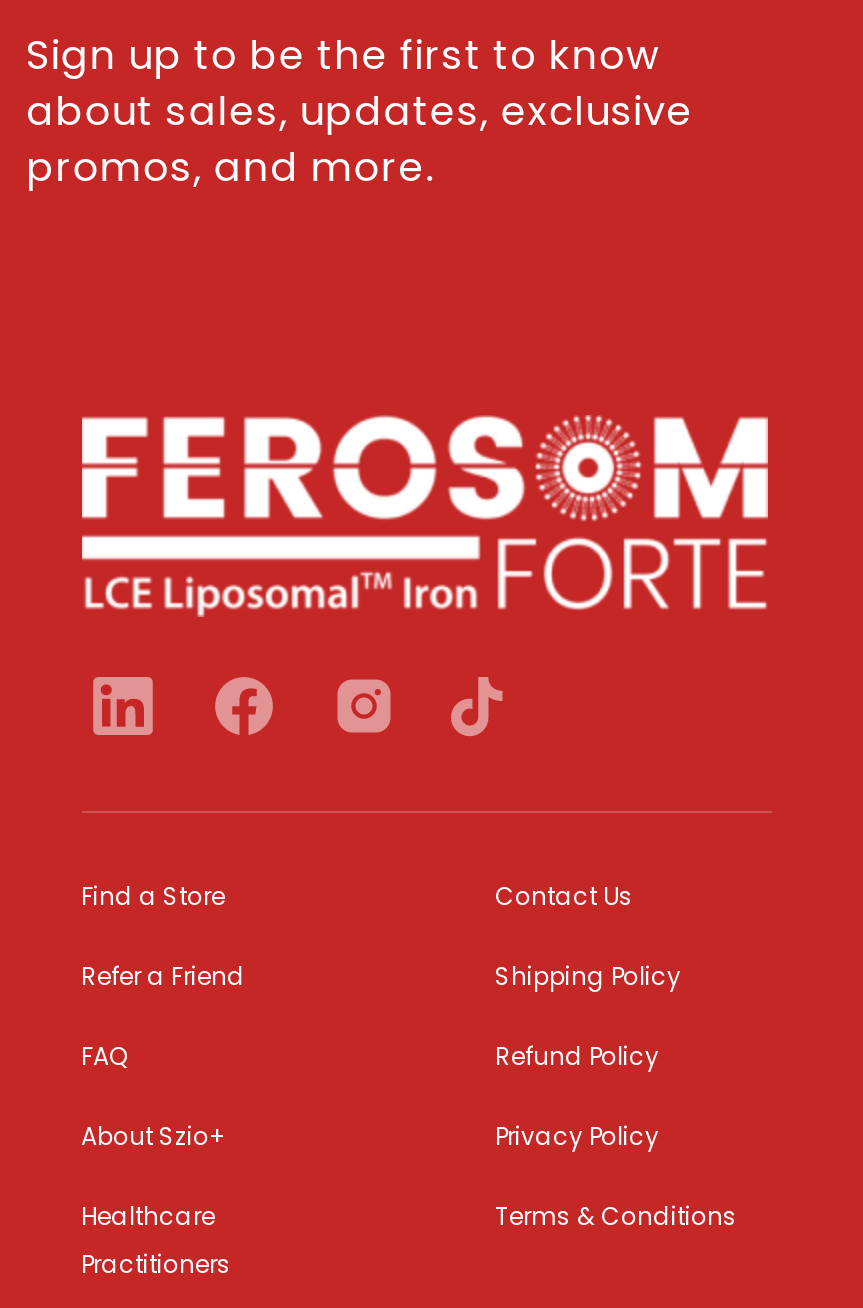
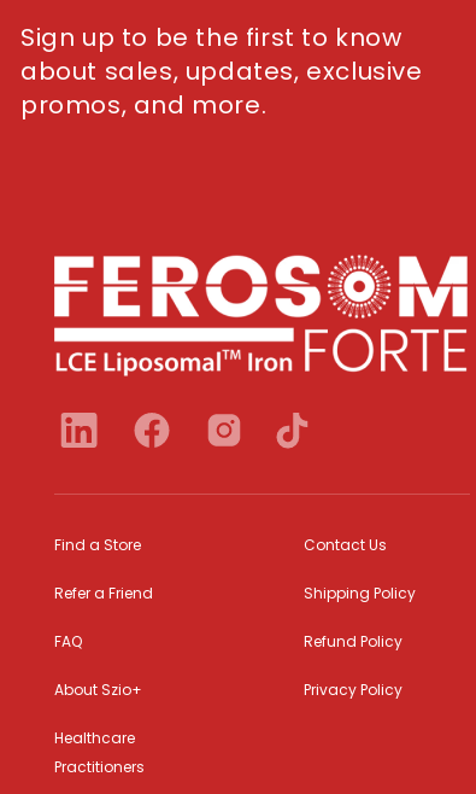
- Terms & Conditions
